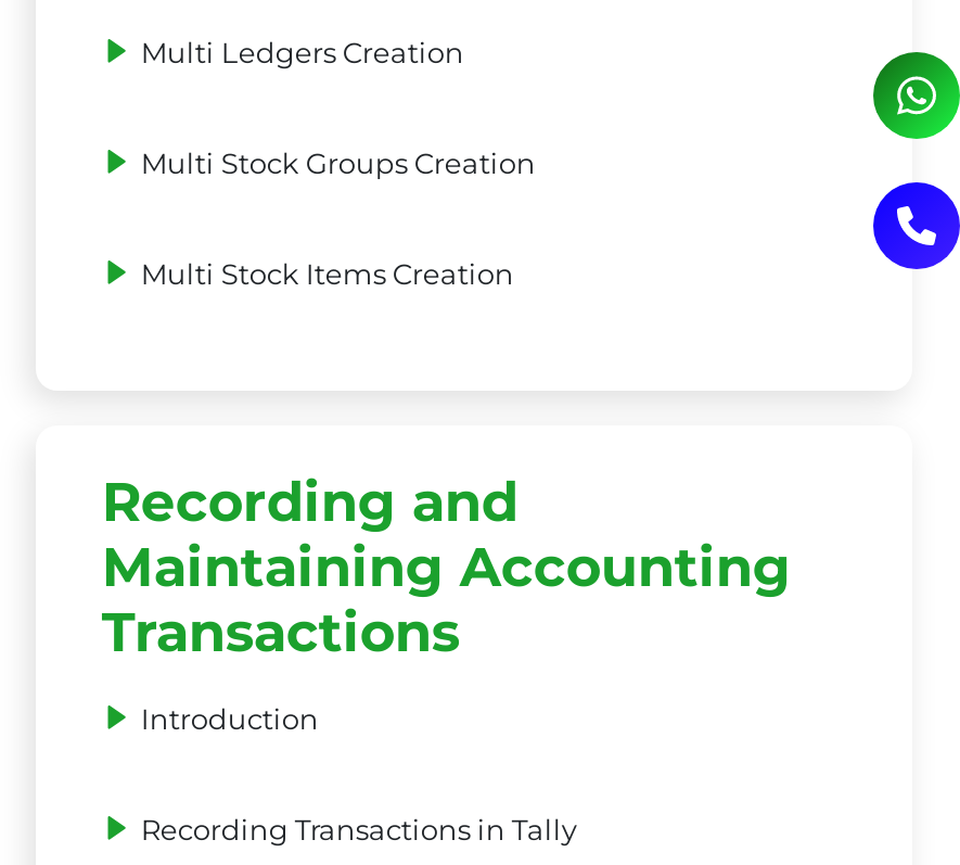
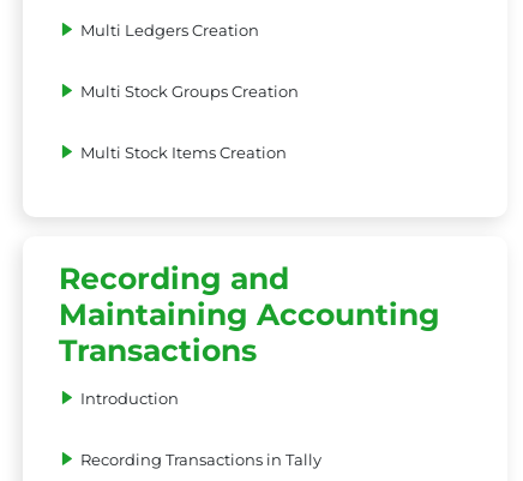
- [image]

- [image]
